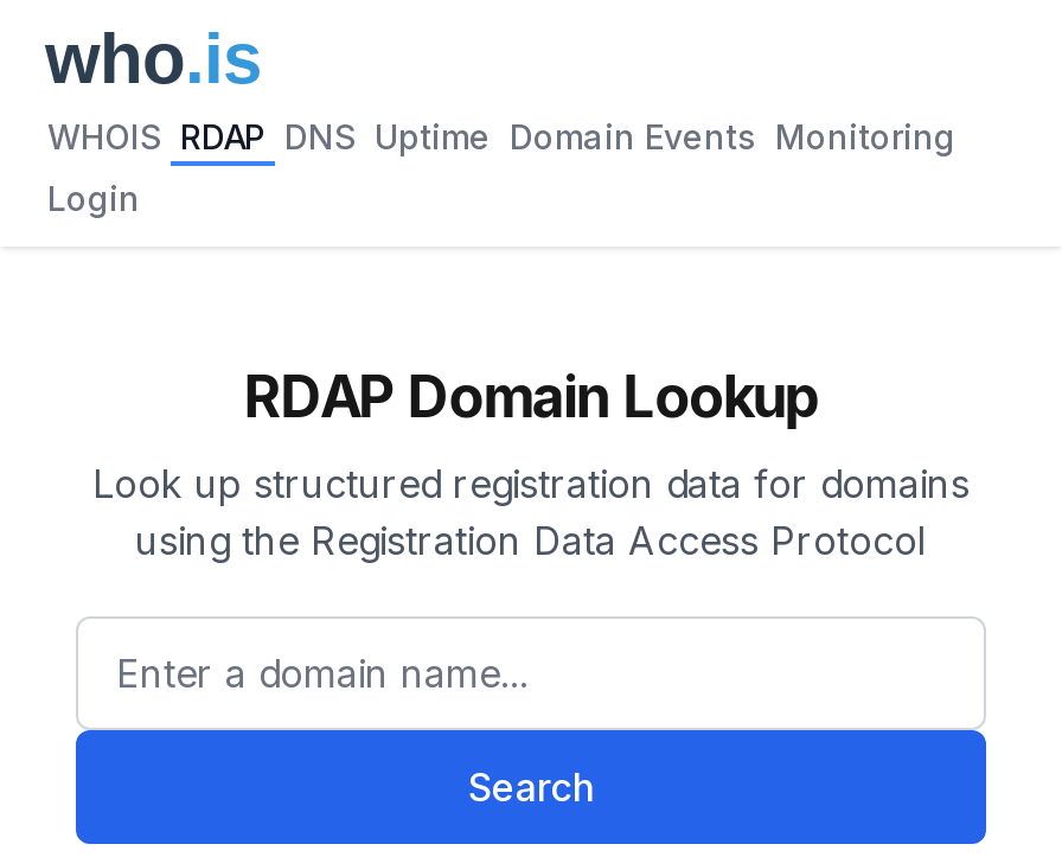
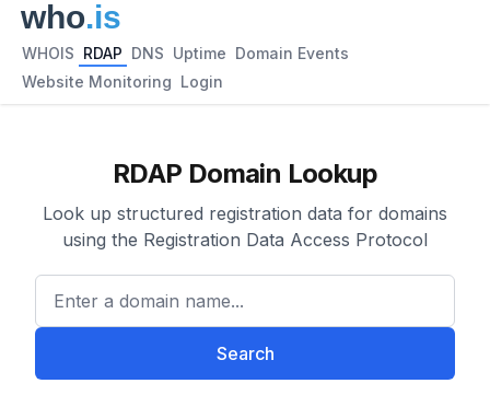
- WHOIS RDAP DNS Uptime Domain Events Monitoring
+ WHOIS RDAP DNS Uptime Domain Events

- Login
+ Website Monitoring Login
